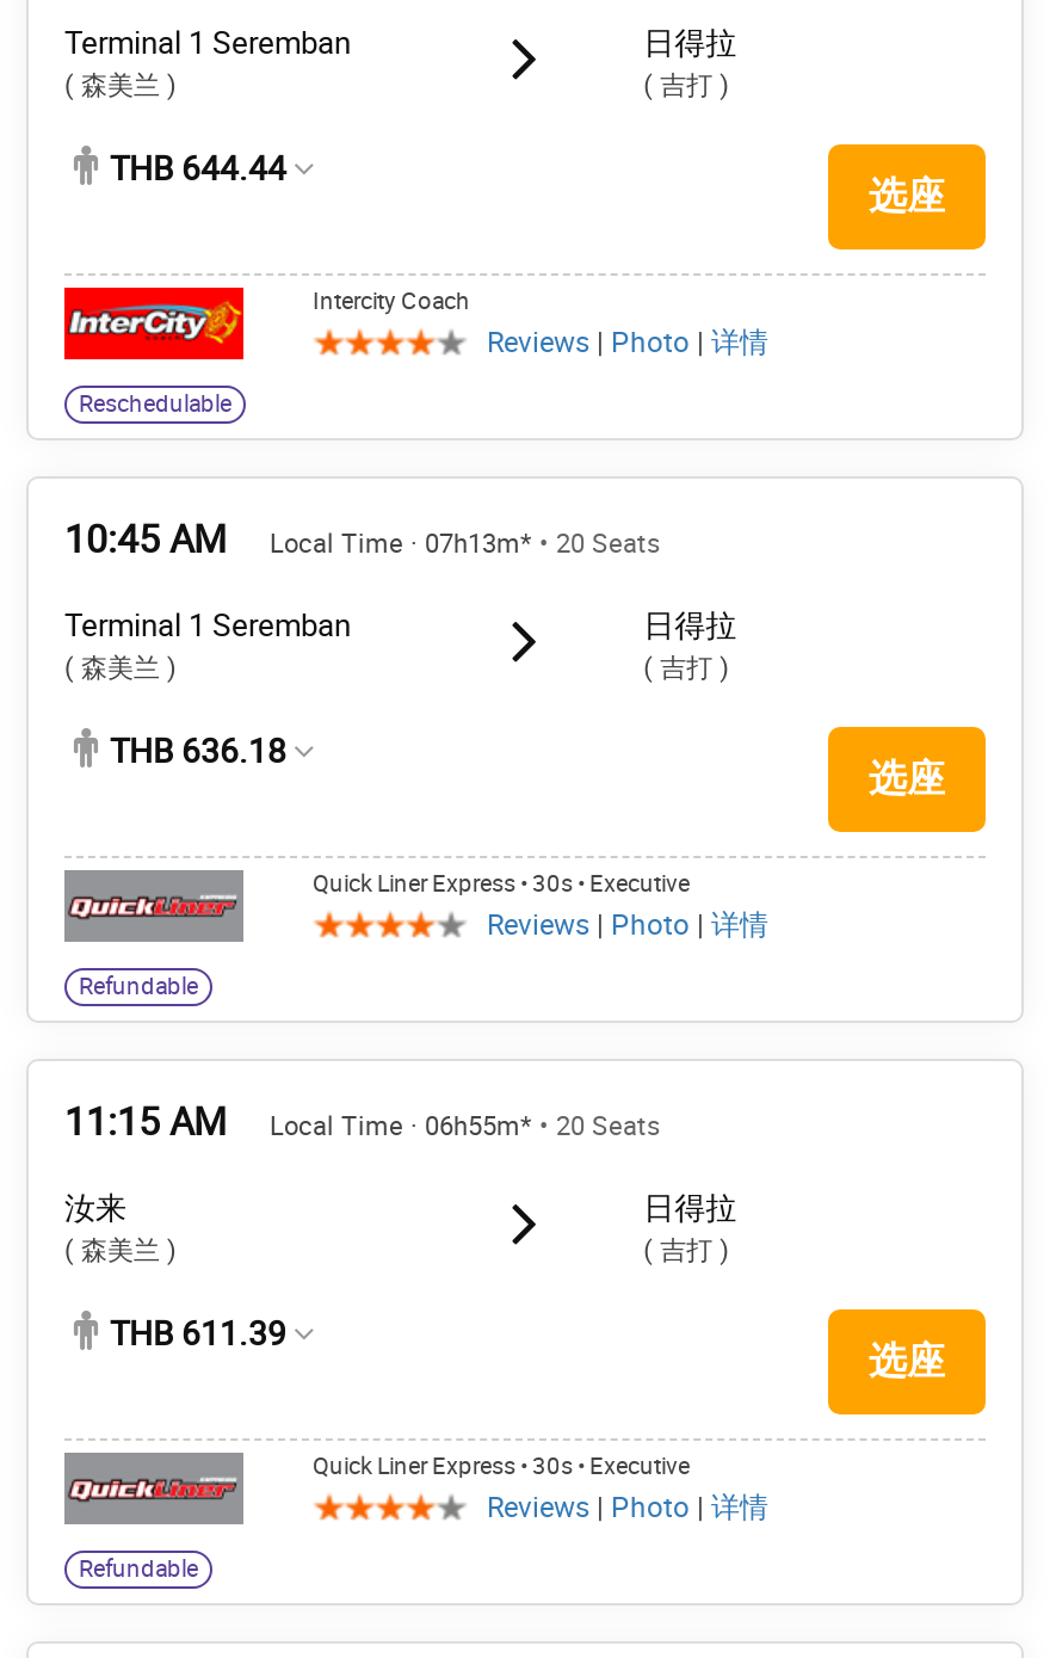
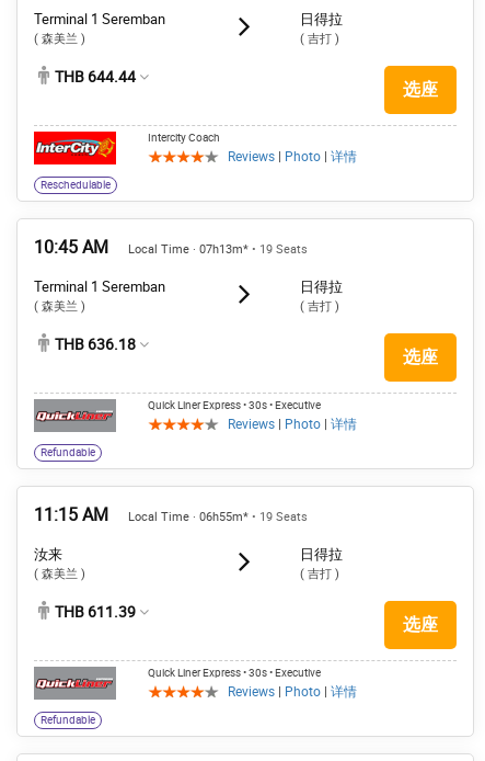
- Local Time · 07h13m* • 20 Seats
+ Local Time · 07h13m* • 19 Seats

- Local Time · 06h55m* • 20 Seats
+ Local Time · 06h55m* • 19 Seats
